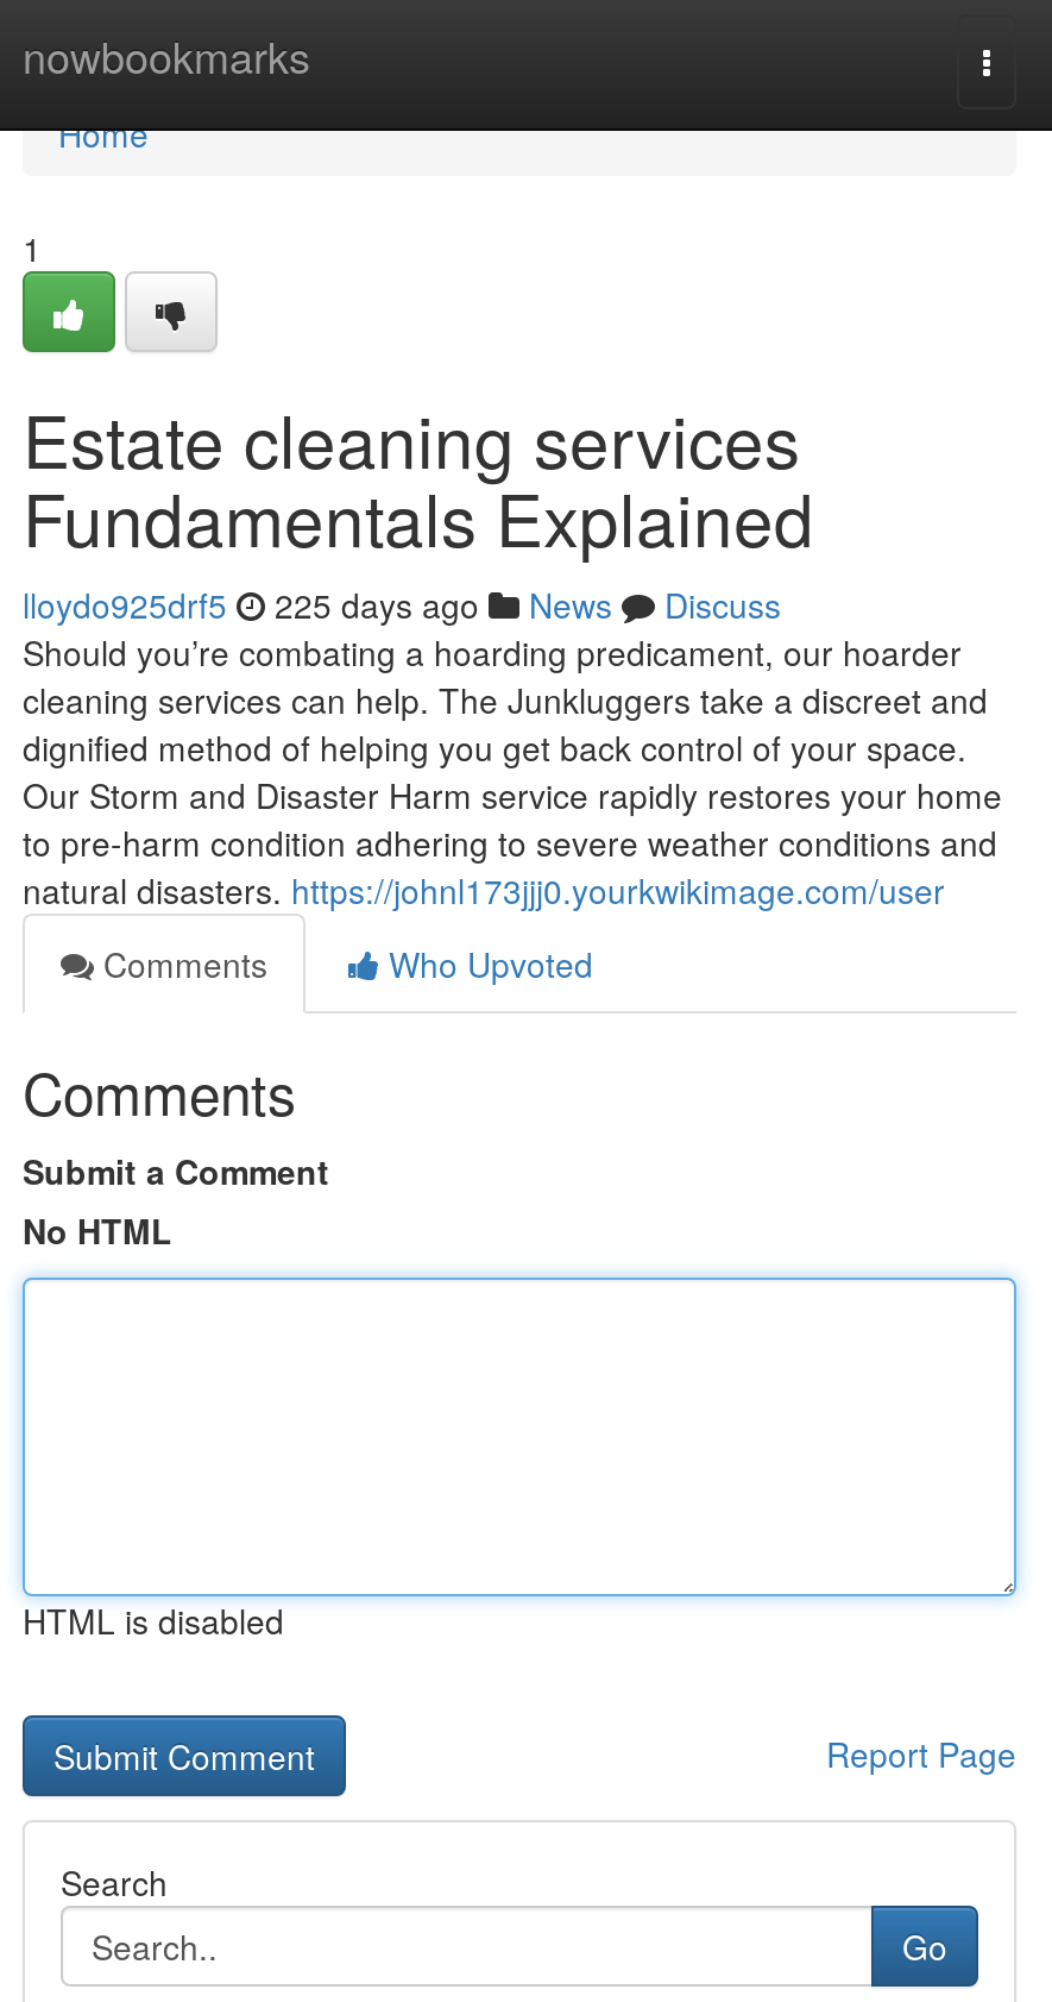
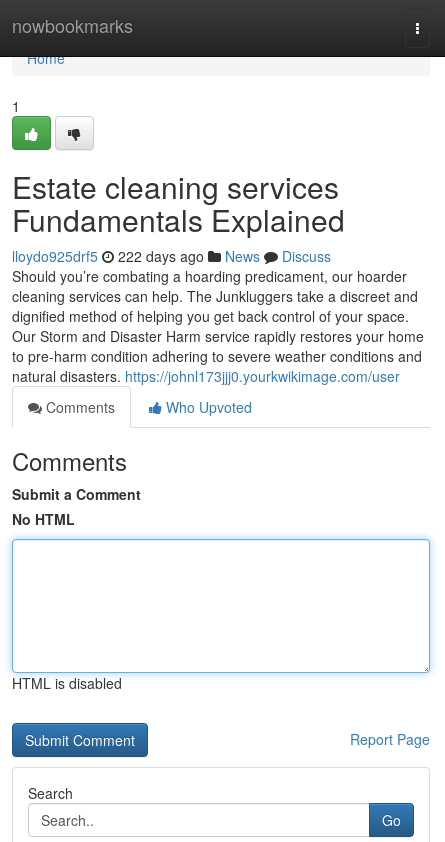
- lloydo925drf5 225 days ago News Discuss
+ lloydo925drf5 222 days ago News Discuss
